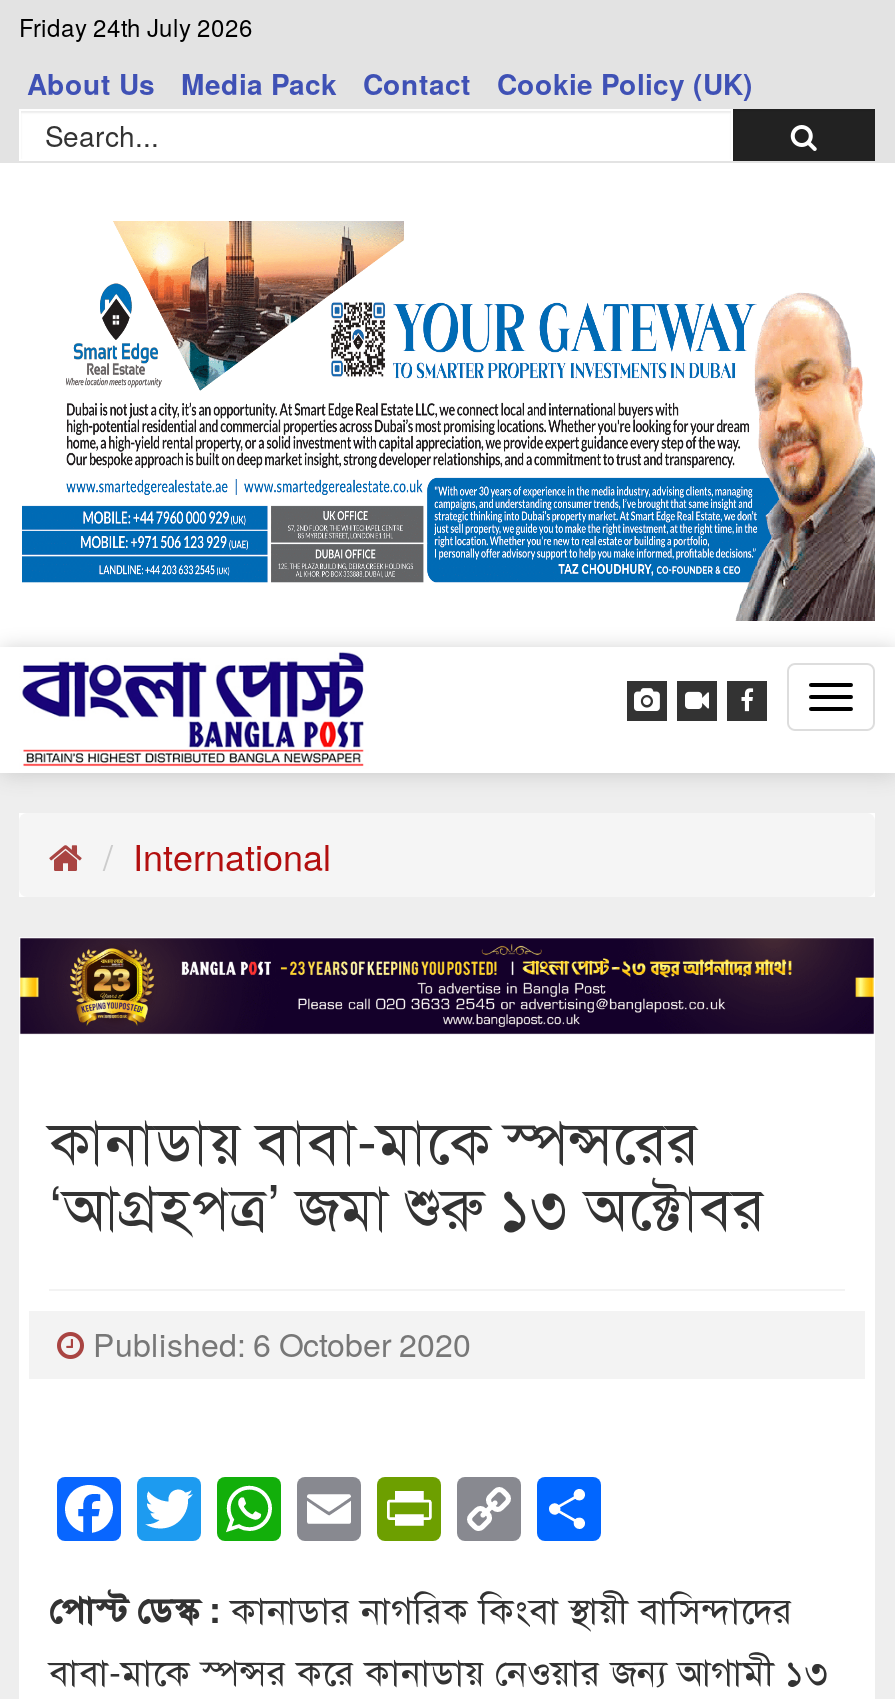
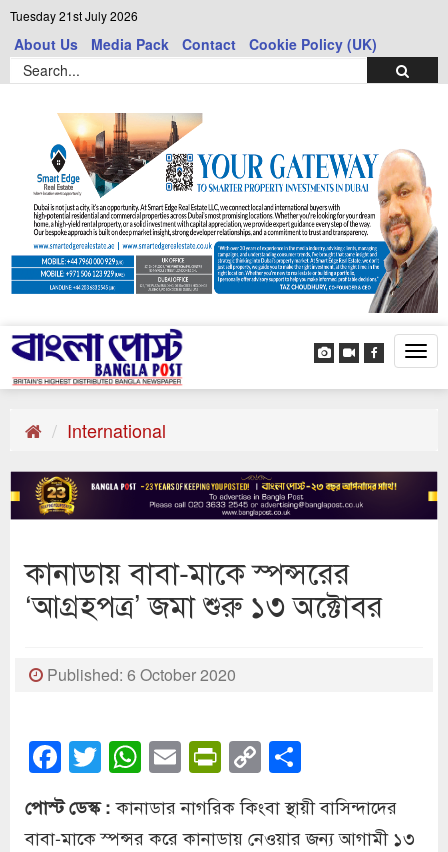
- Friday 24th July 2026
+ Tuesday 21st July 2026
